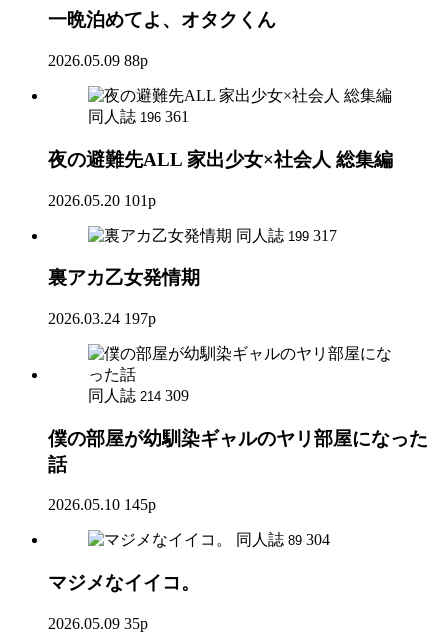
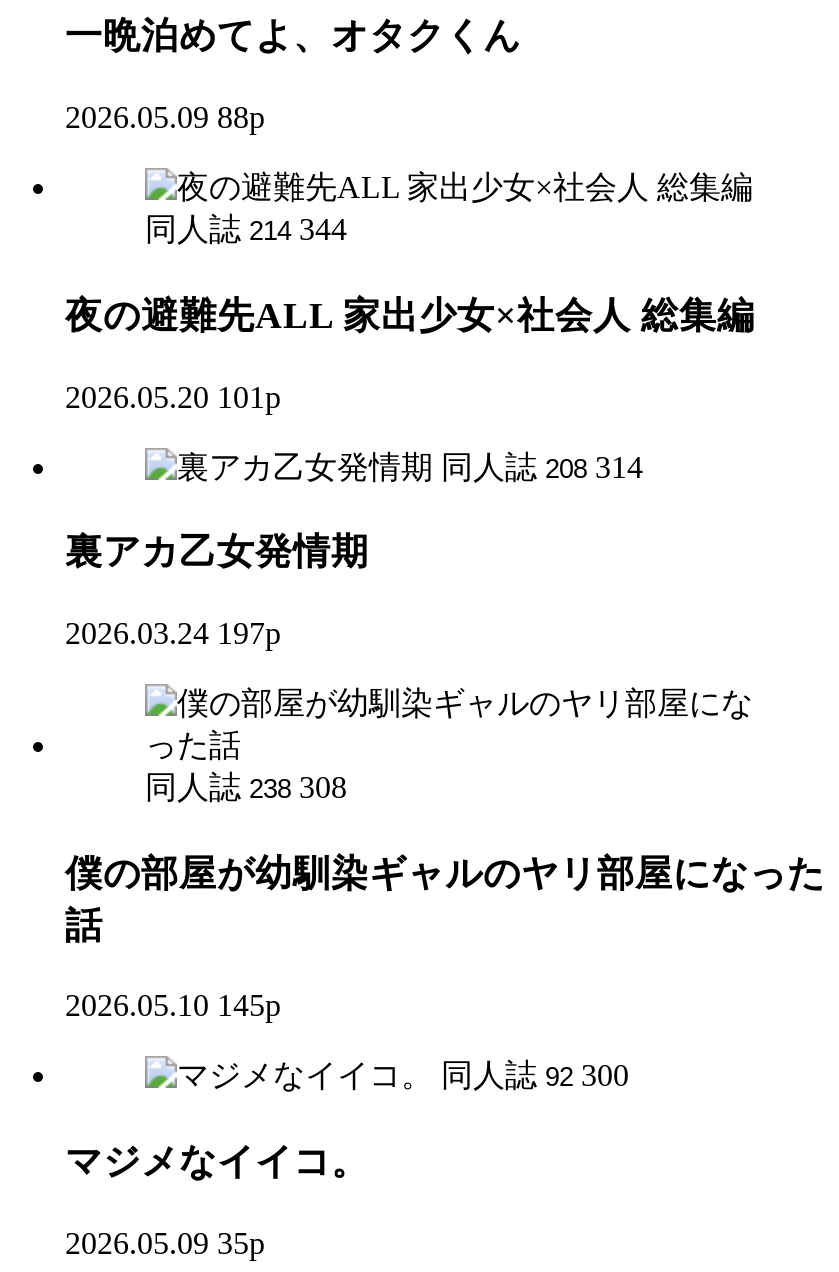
- 同人誌 196 361
+ 同人誌 214 344

- 同人誌 199 317
+ 同人誌 208 314

- 同人誌 214 309
+ 同人誌 238 308

- 同人誌 89 304
+ 同人誌 92 300
